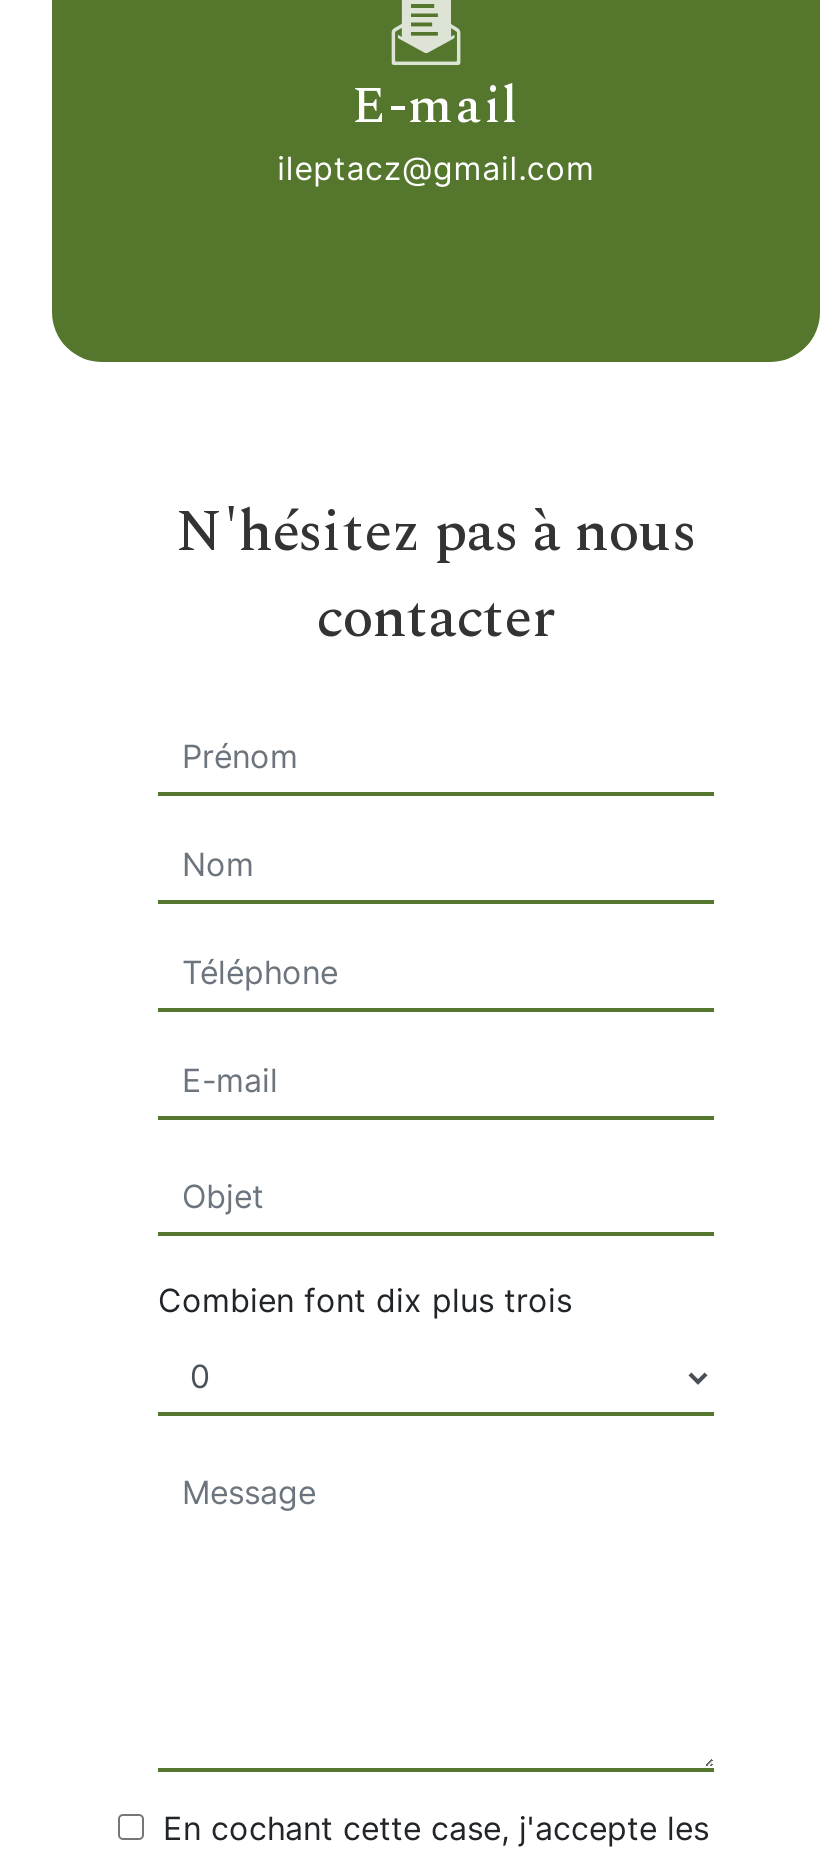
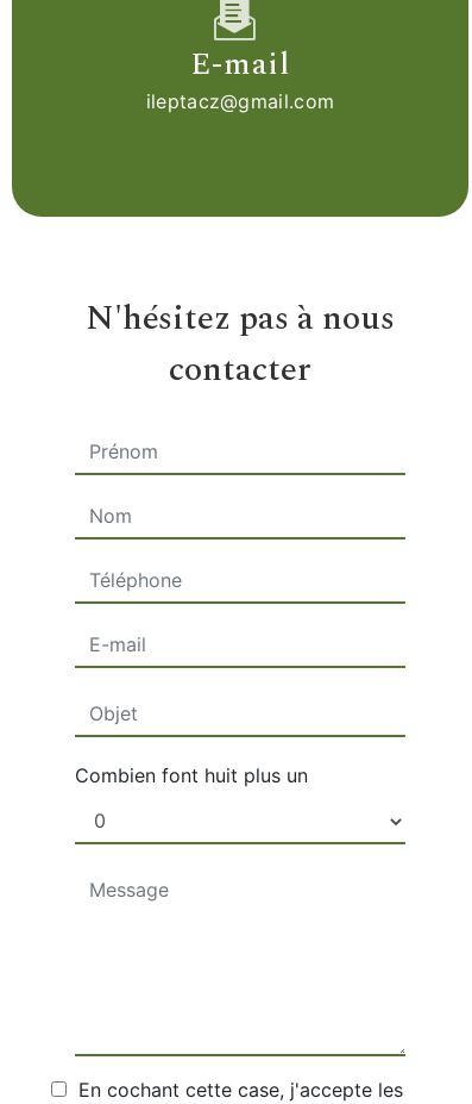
- Combien font dix plus trois
+ Combien font huit plus un
